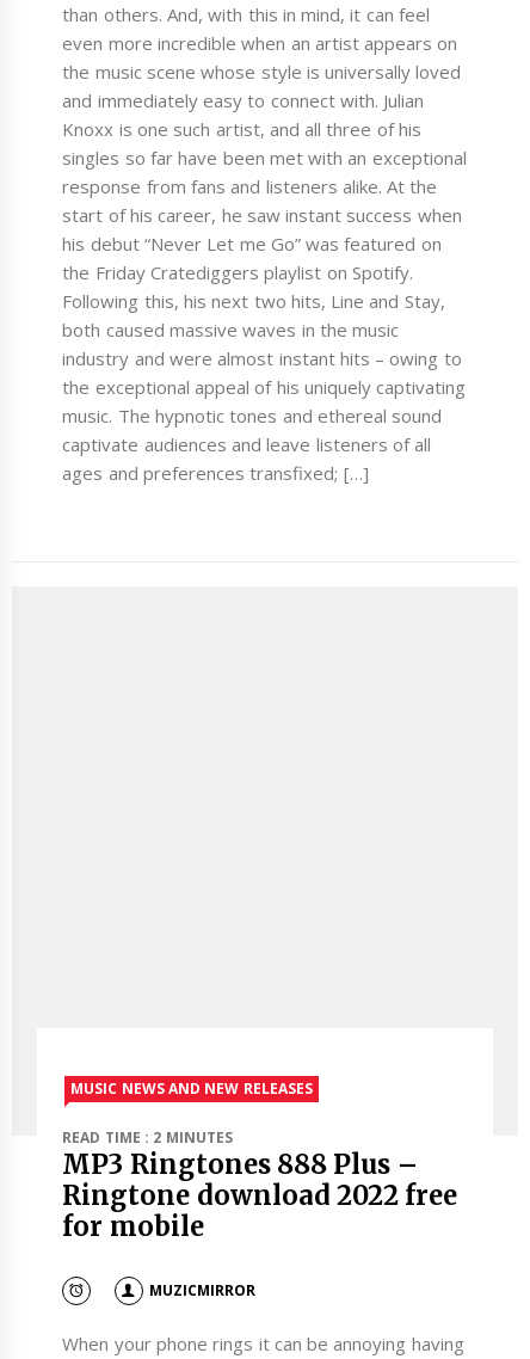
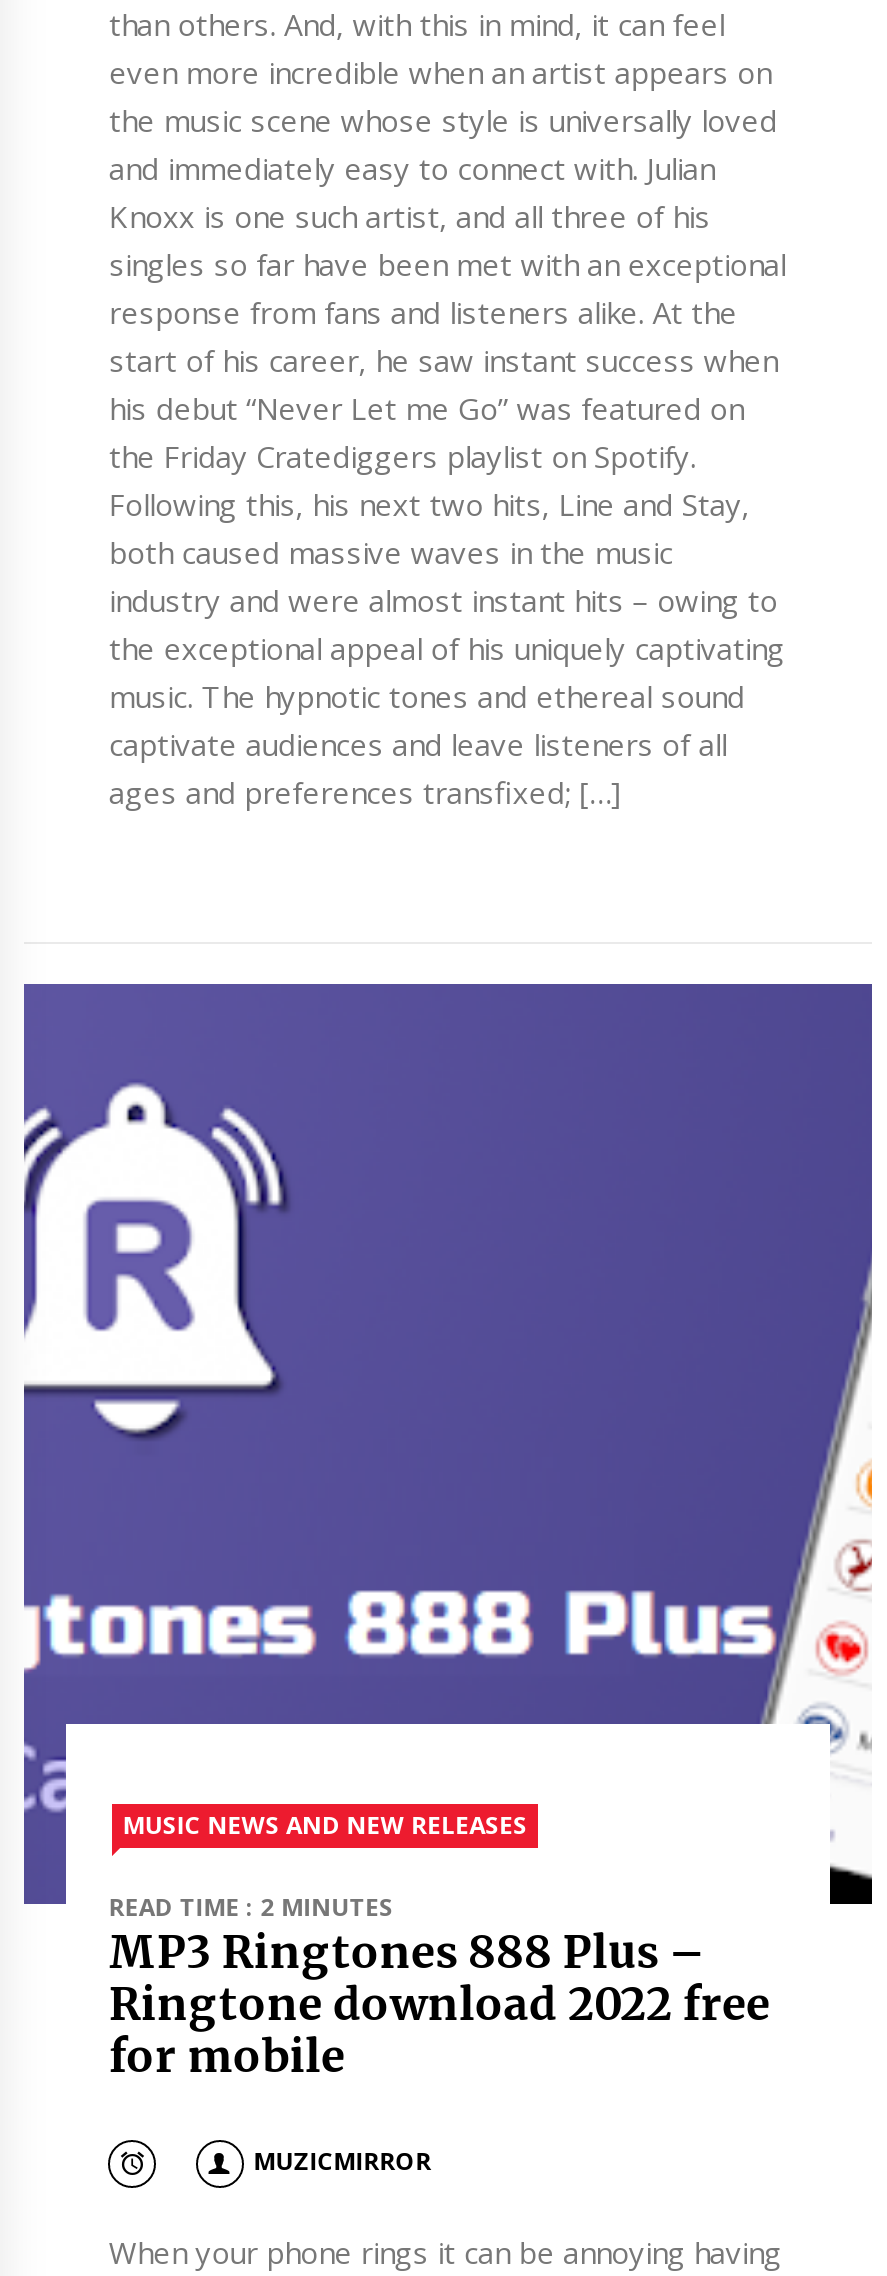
+ [image]
